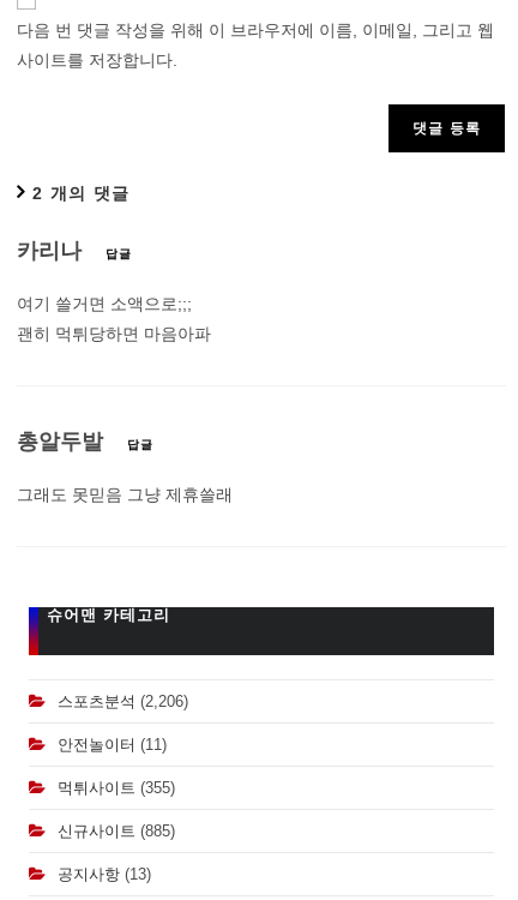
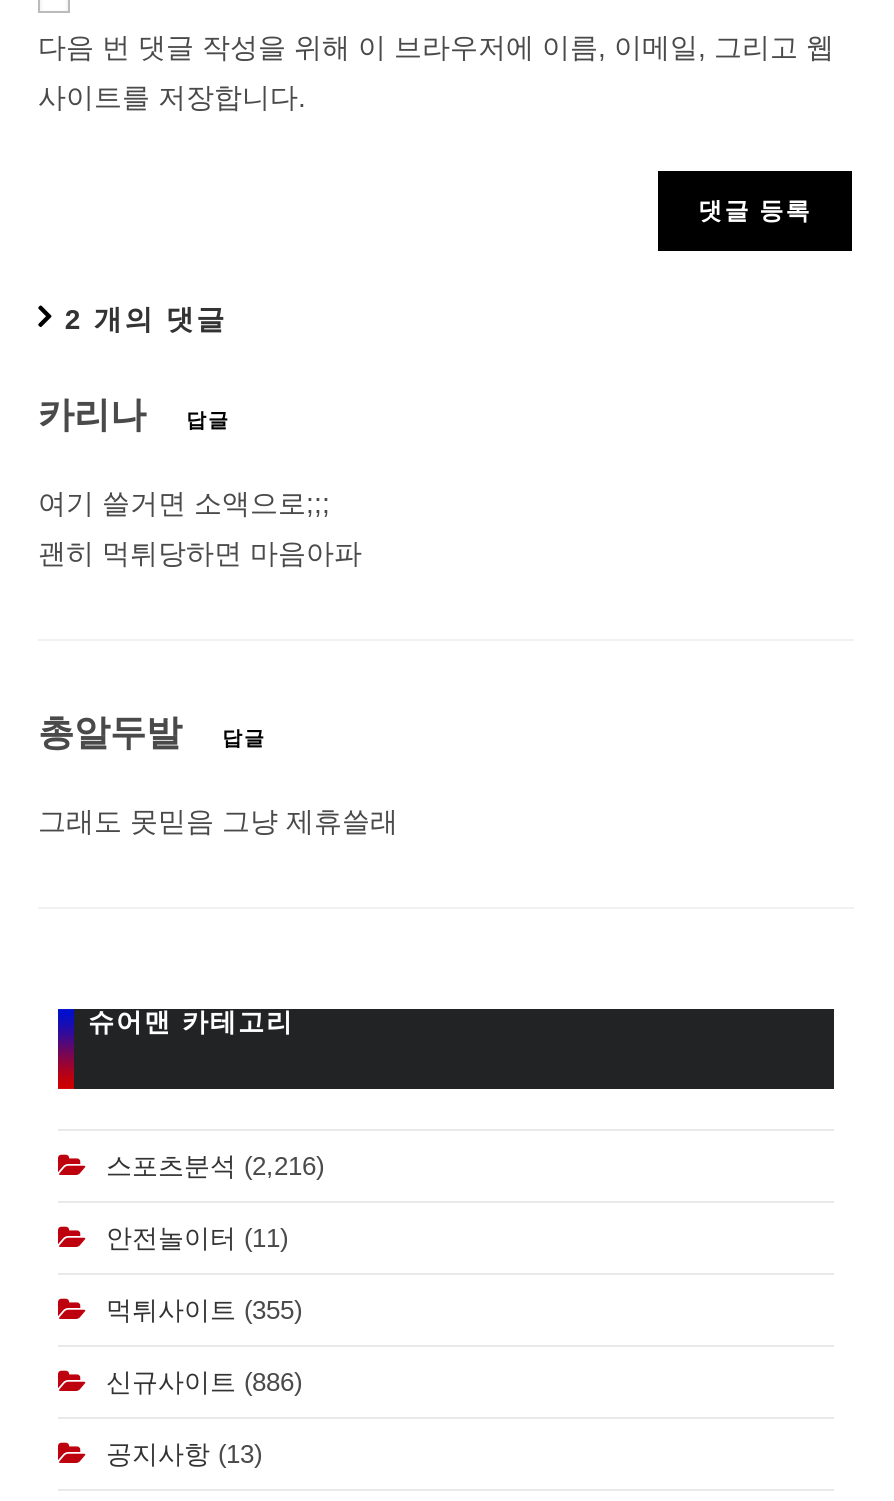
- 스포츠분석 (2,206)
+ 스포츠분석 (2,216)

- 신규사이트 (885)
+ 신규사이트 (886)
